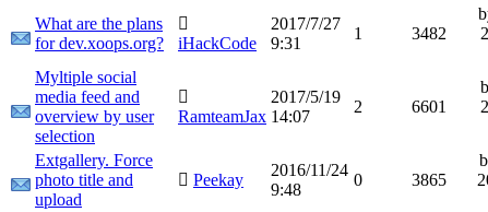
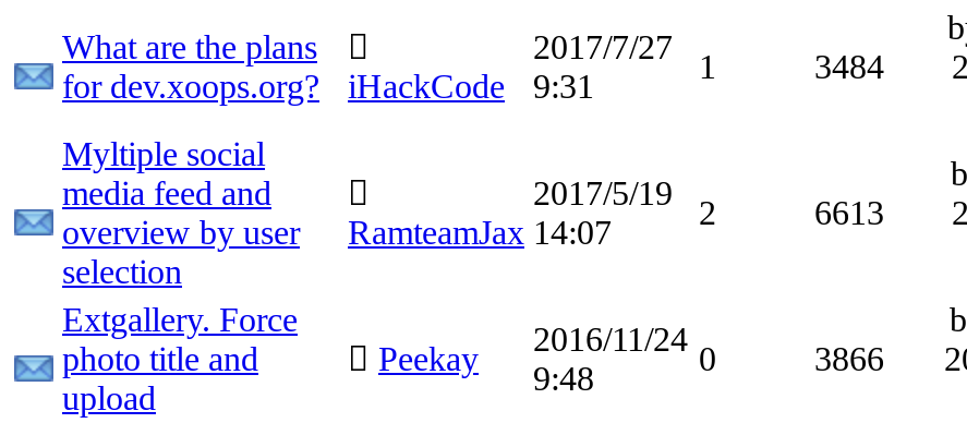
- 3482
+ 3484

- 6601
+ 6613

- 3865
+ 3866
